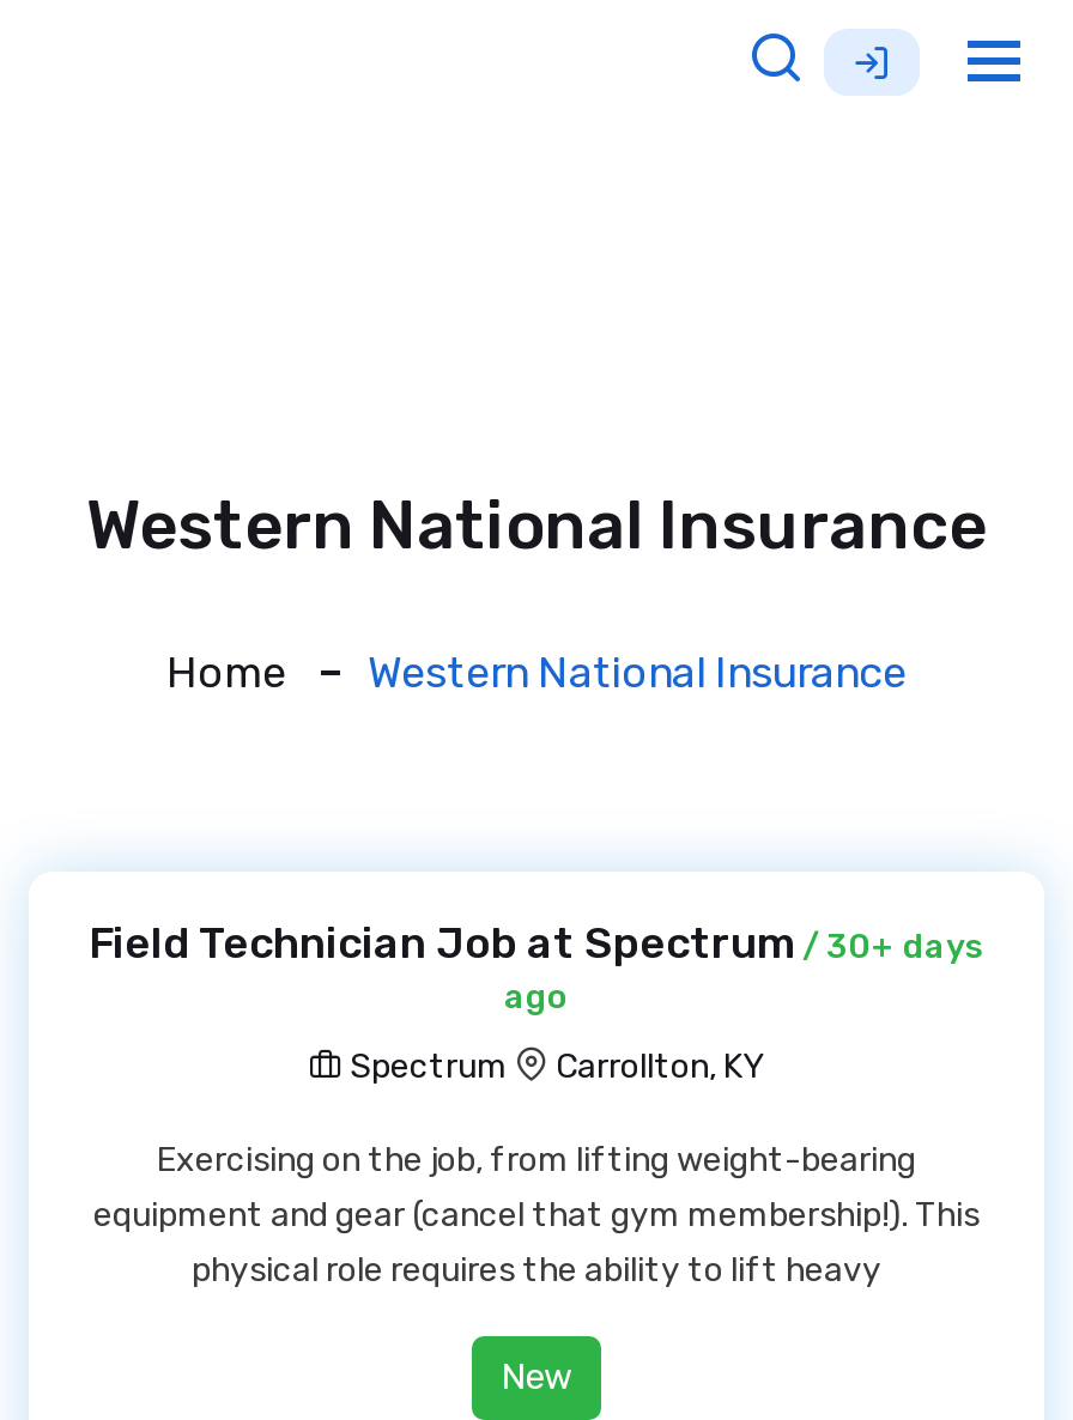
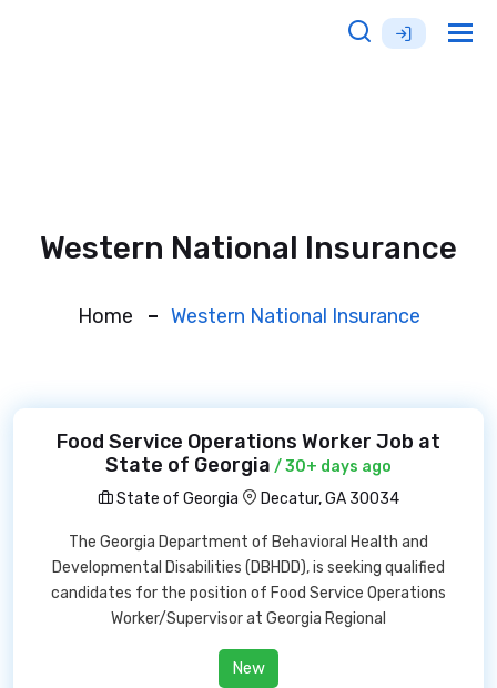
- Field Technician Job at Spectrum / 30+ days
- ago
+ Food Service Operations Worker Job at
+ State of Georgia / 30+ days ago

- Spectrum
- Carrollton, KY
+ State of Georgia
+ Decatur, GA 30034

- Exercising on the job, from lifting weight-bearing
- equipment and gear (cancel that gym membership!). This
- physical role requires the ability to lift heavy
+ The Georgia Department of Behavioral Health and
+ Developmental Disabilities (DBHDD), is seeking qualified
+ candidates for the position of Food Service Operations
+ Worker/Supervisor at Georgia Regional
